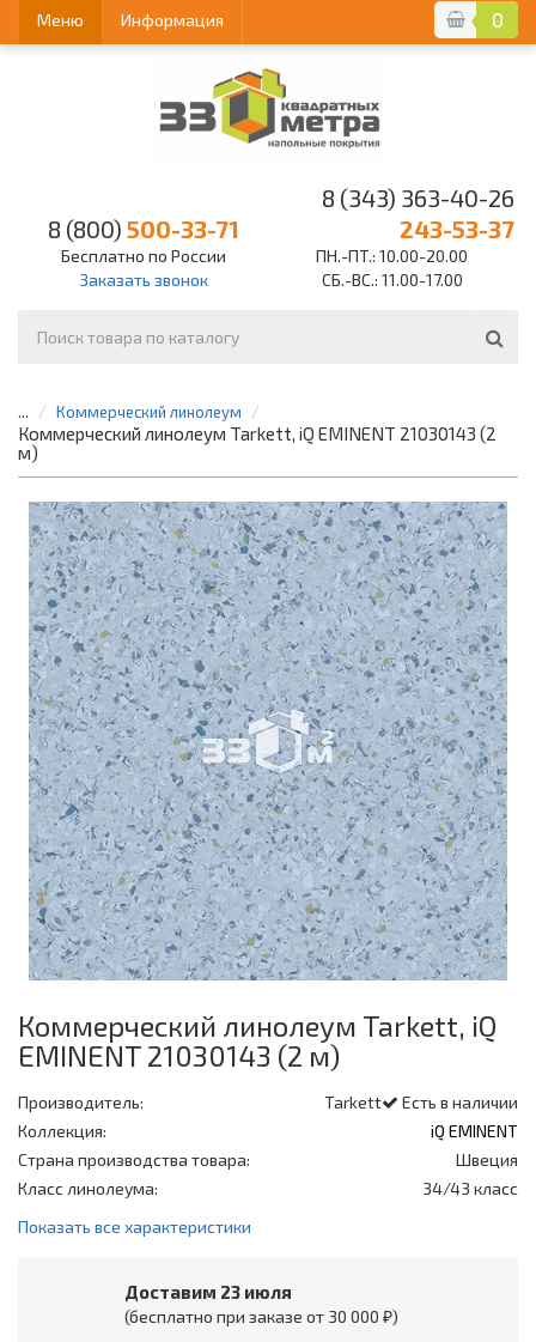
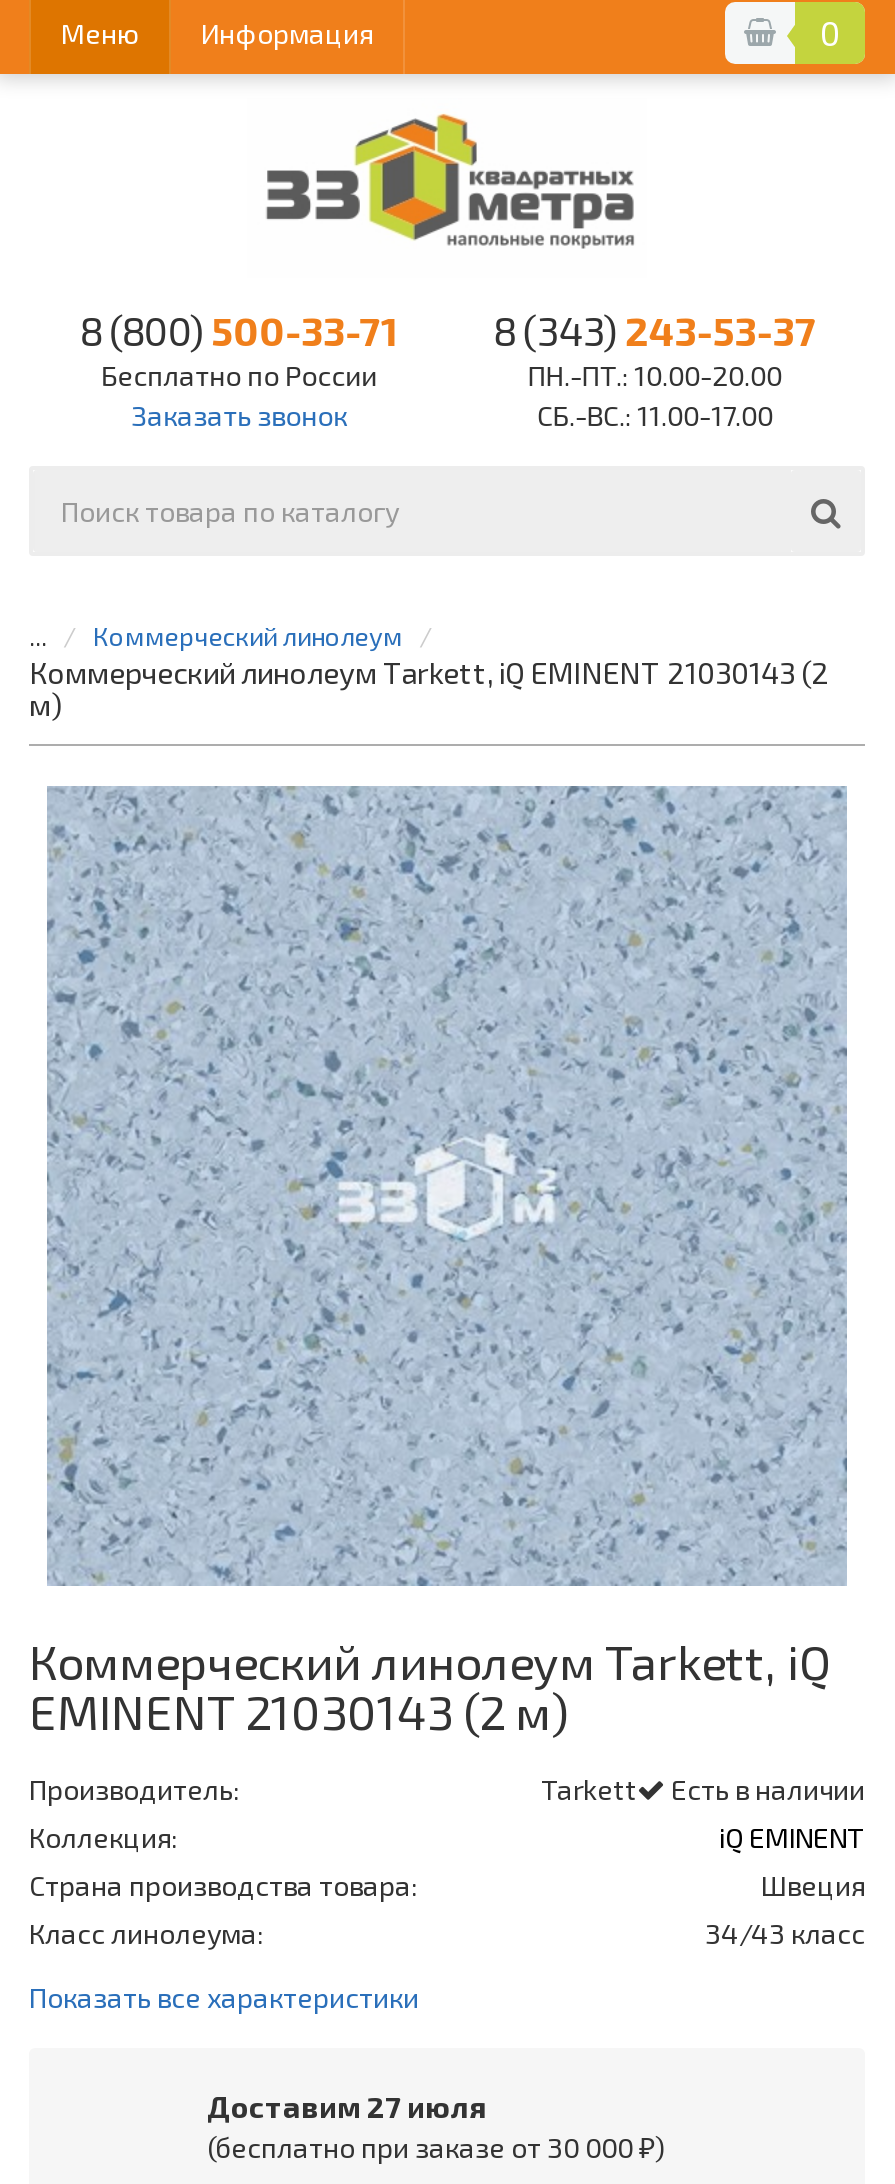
- 8 (343) 363-40-26
- 243-53-37
+ 8 (343) 243-53-37

- Доставим 23 июля
+ Доставим 27 июля
